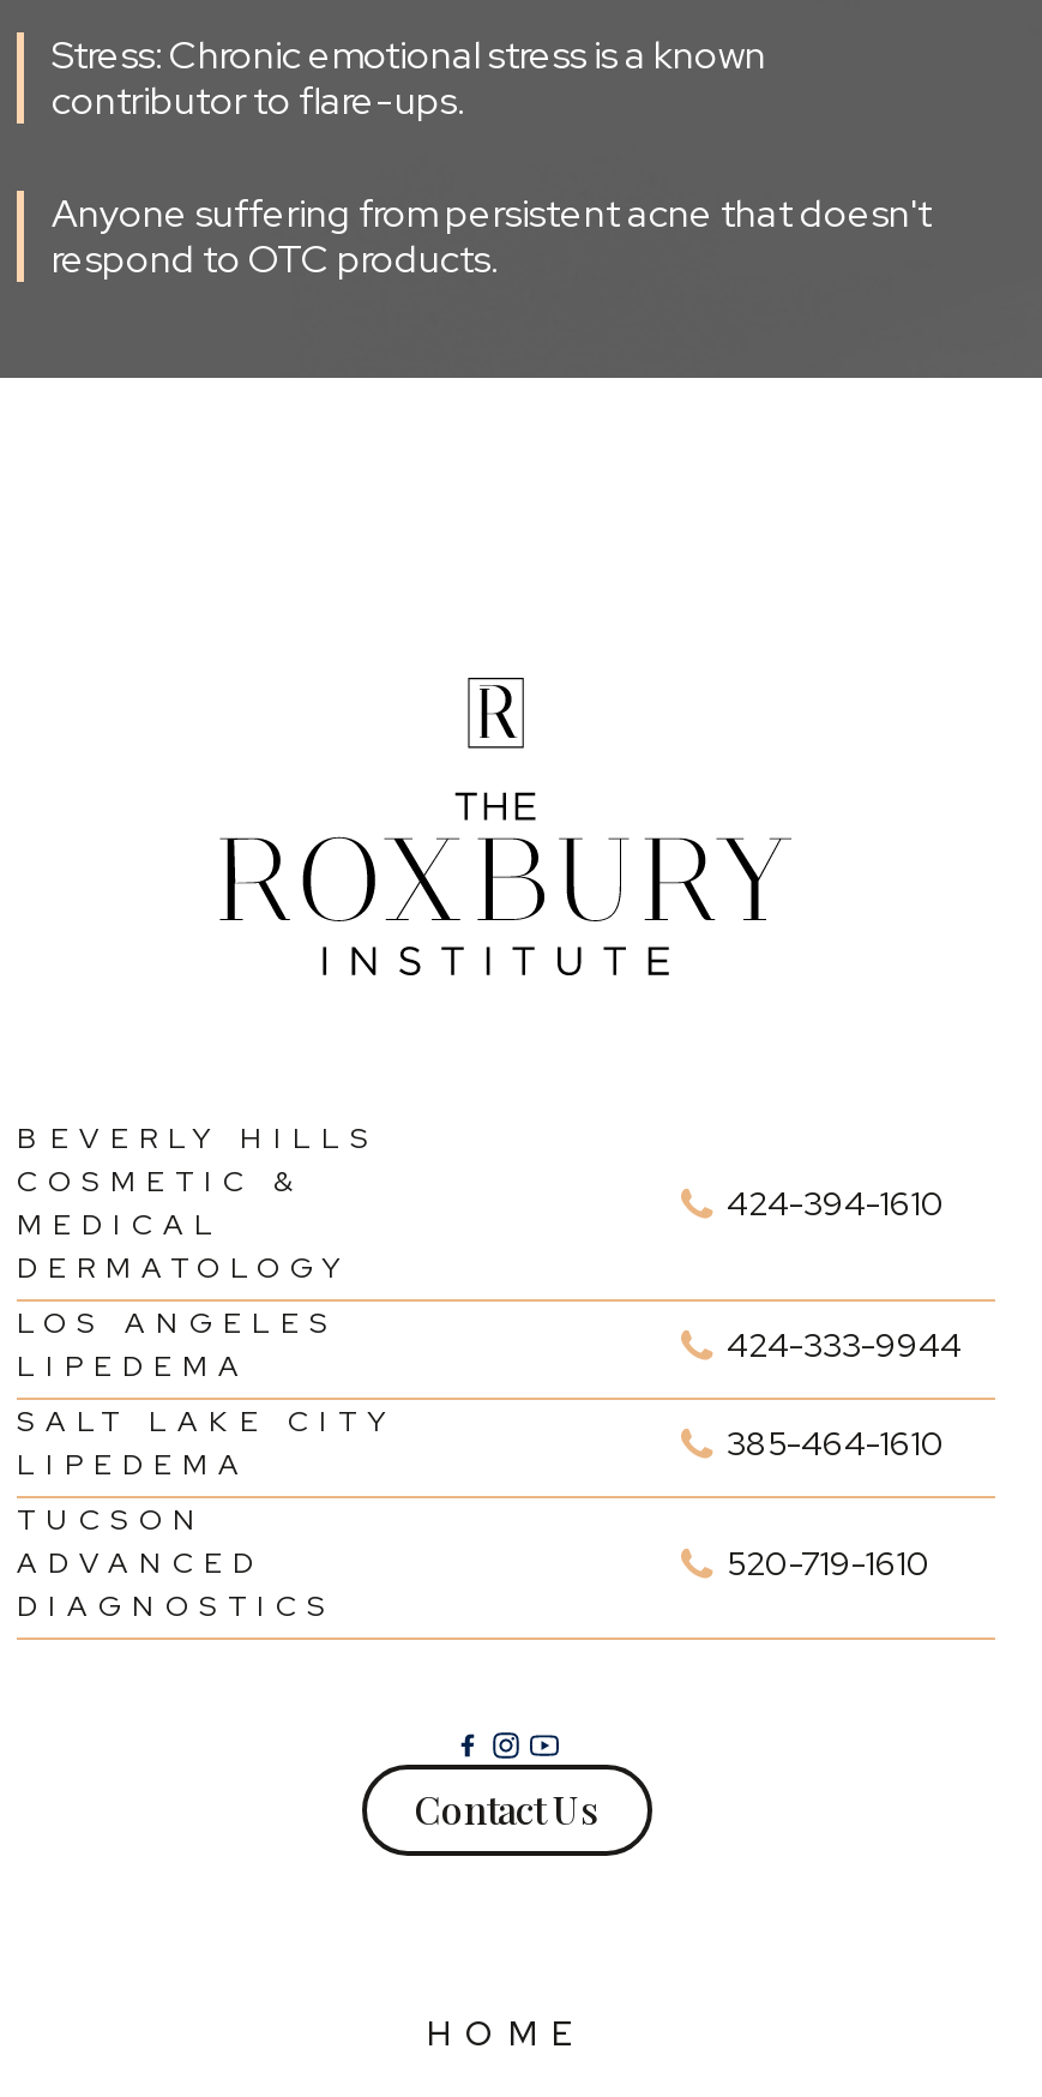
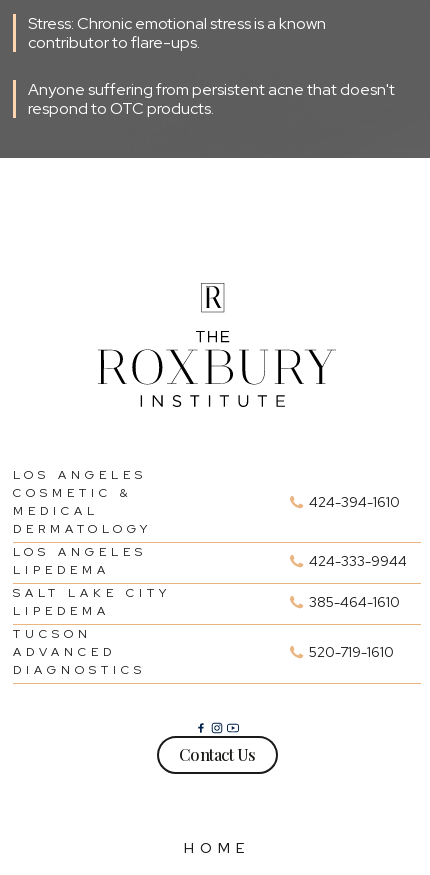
- BEVERLY HILLS
+ LOS ANGELES
